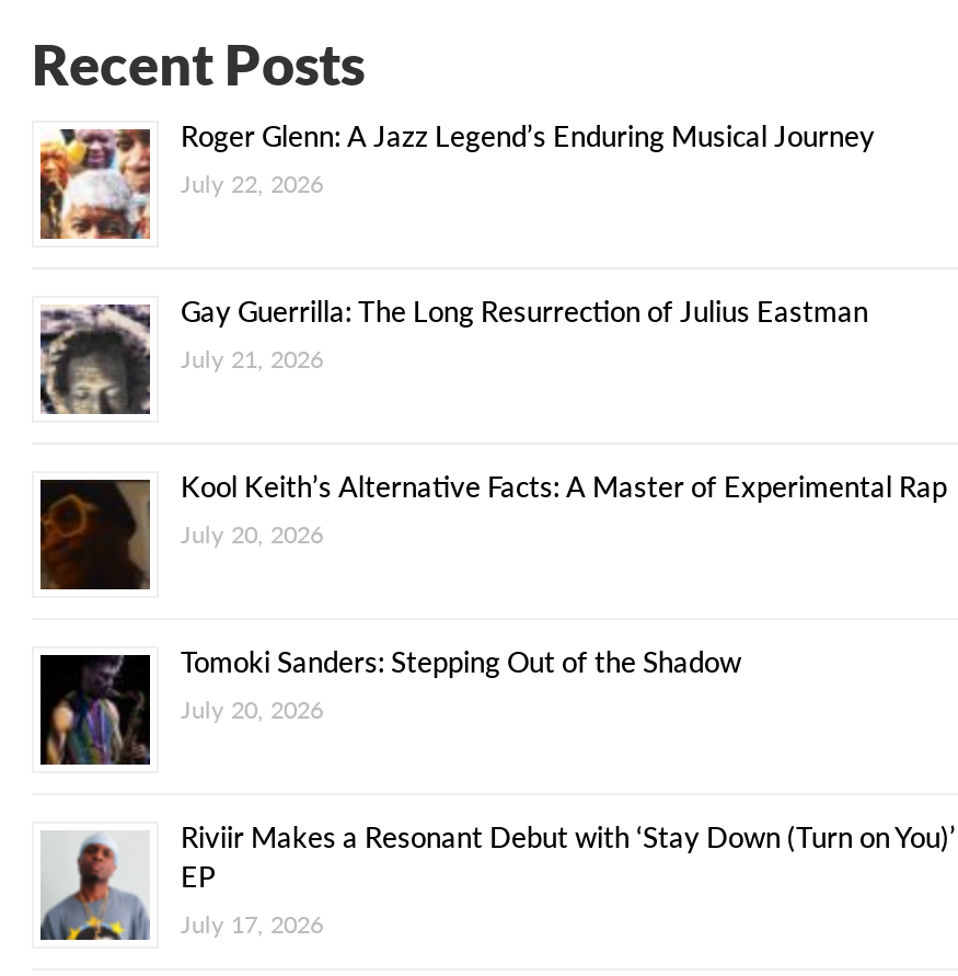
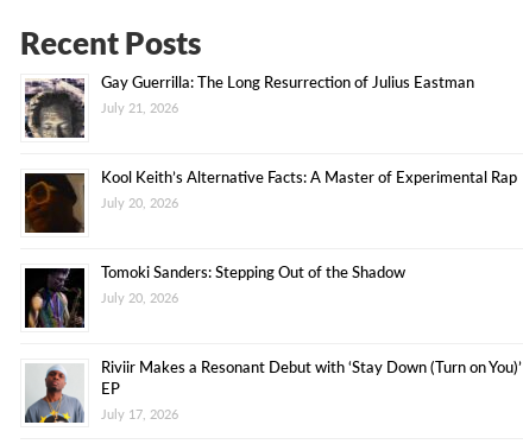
- [image]
- Roger Glenn: A Jazz Legend’s Enduring Musical Journey
- July 22, 2026
